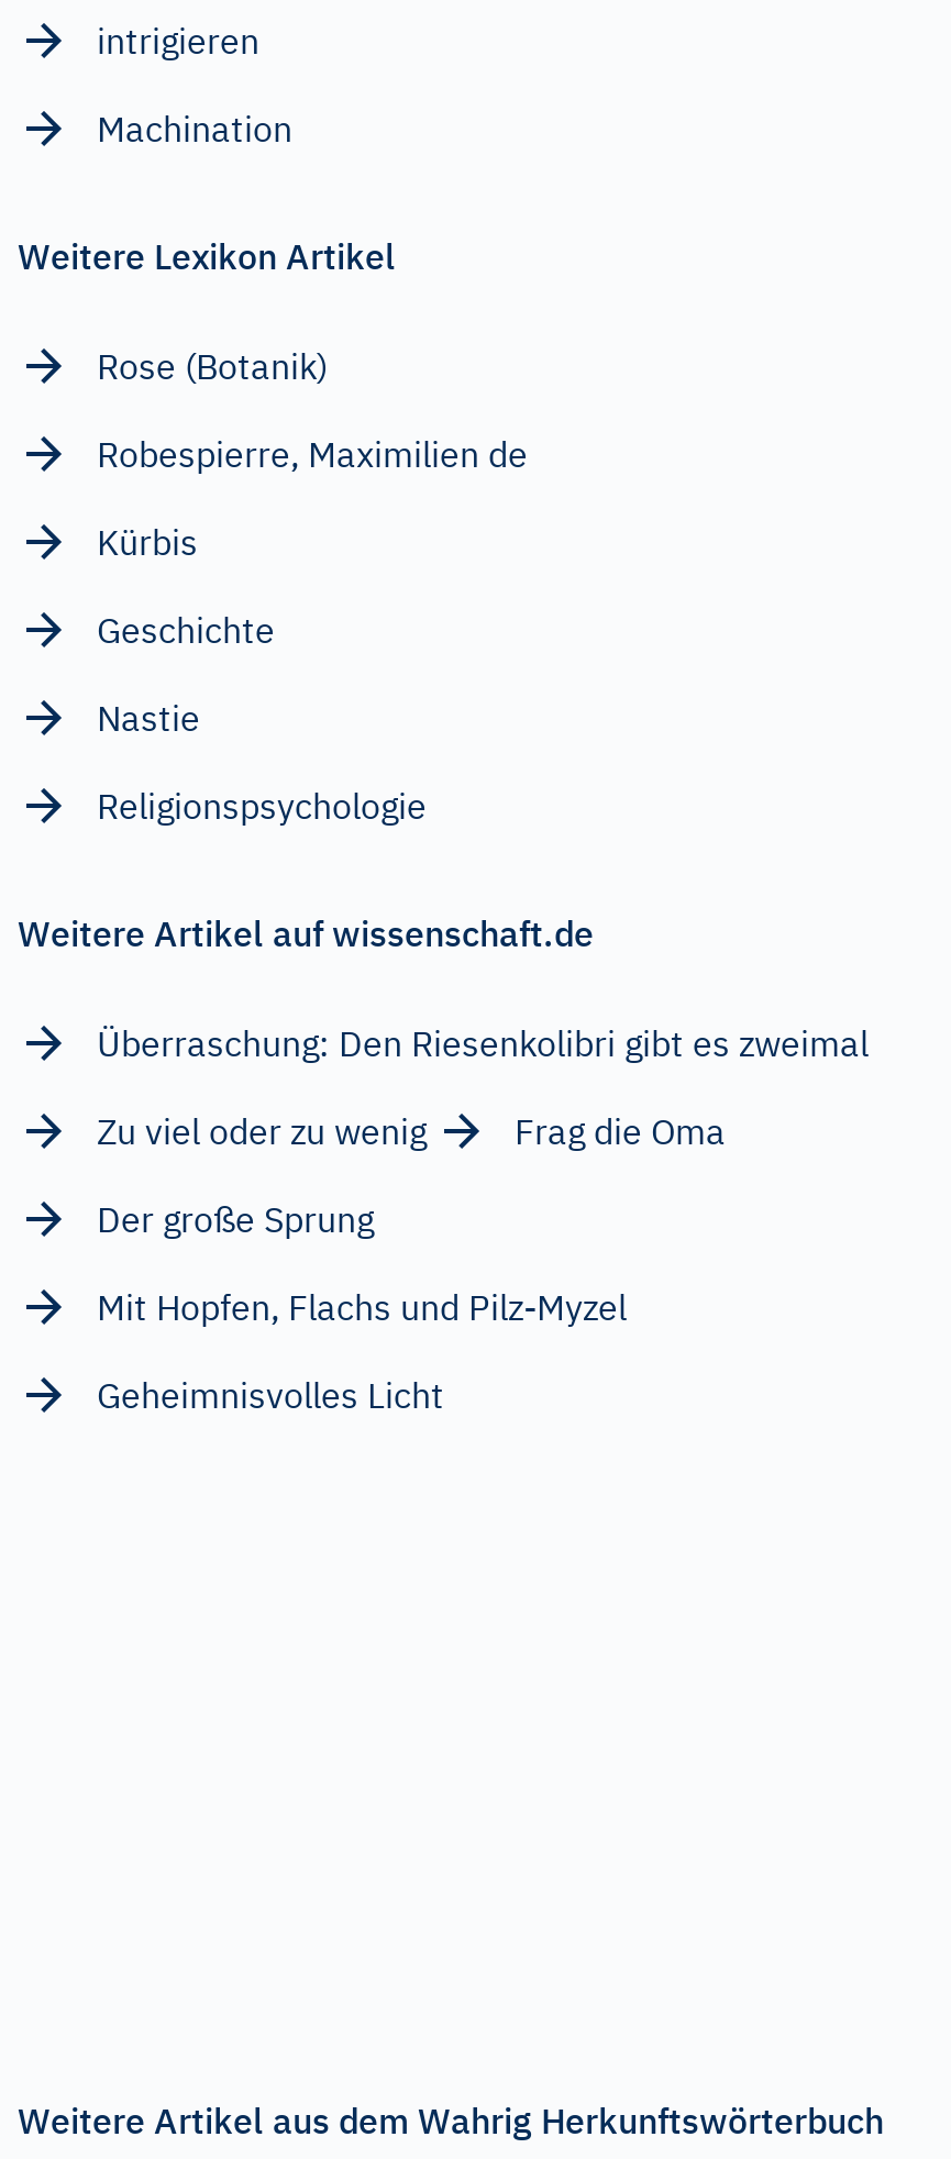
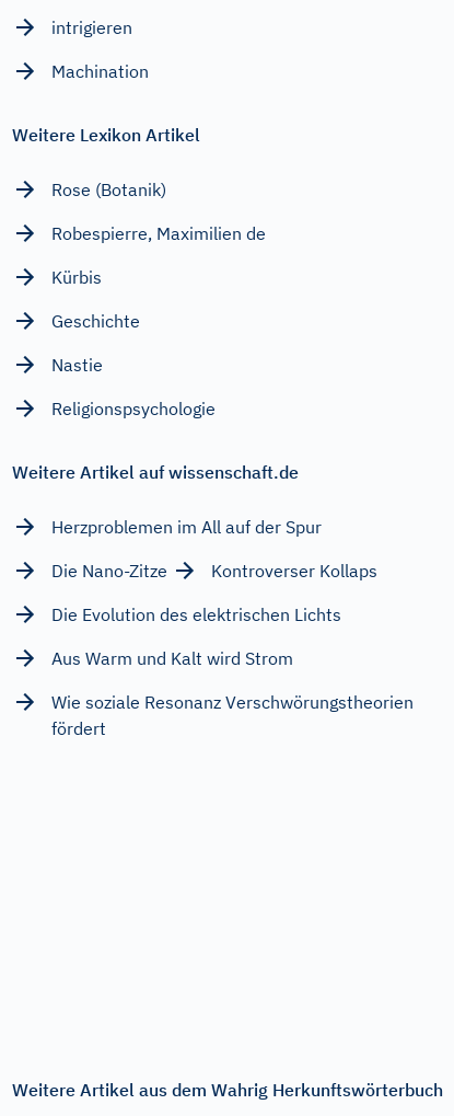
- Überraschung: Den Riesenkolibri gibt es zweimal
+ Herzproblemen im All auf der Spur

- Zu viel oder zu wenig
- Frag die Oma
+ Die Nano-Zitze
+ Kontroverser Kollaps

- Der große Sprung
+ Die Evolution des elektrischen Lichts

- Mit Hopfen, Flachs und Pilz-Myzel
+ Aus Warm und Kalt wird Strom

- Geheimnisvolles Licht
+ Wie soziale Resonanz Verschwörungstheorien
+ fördert
